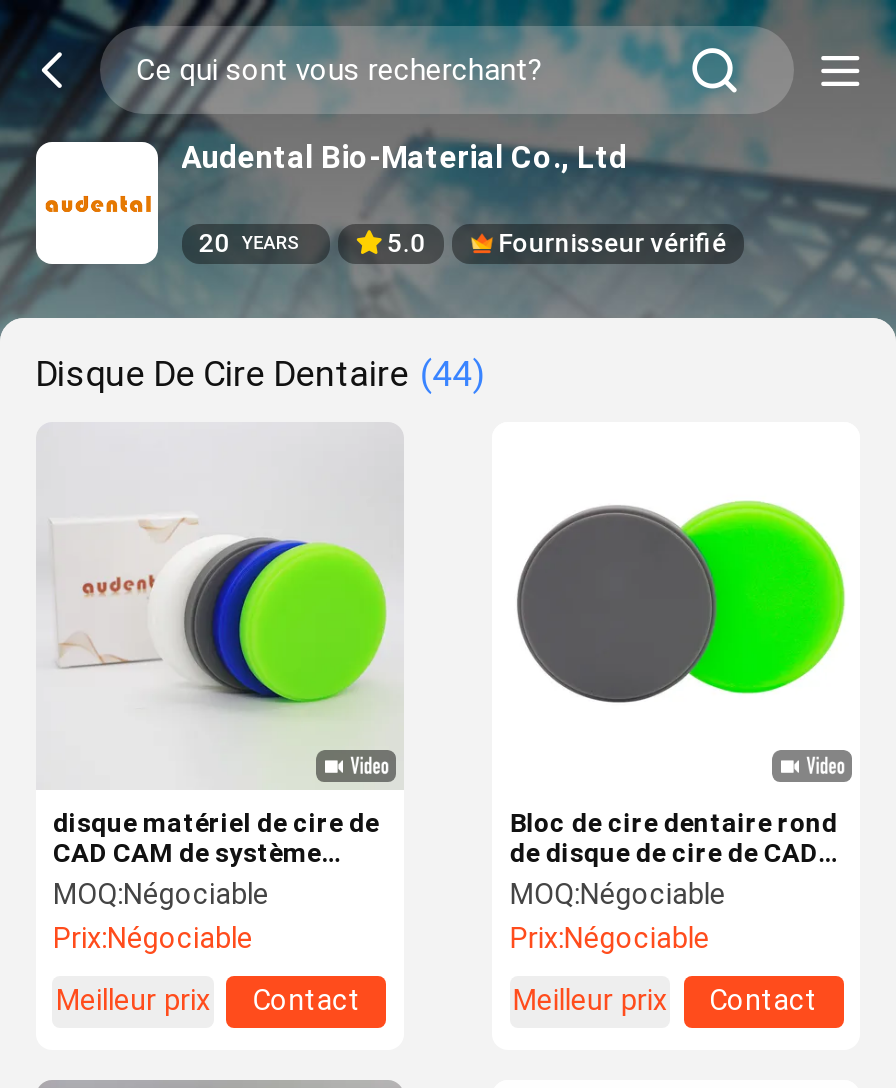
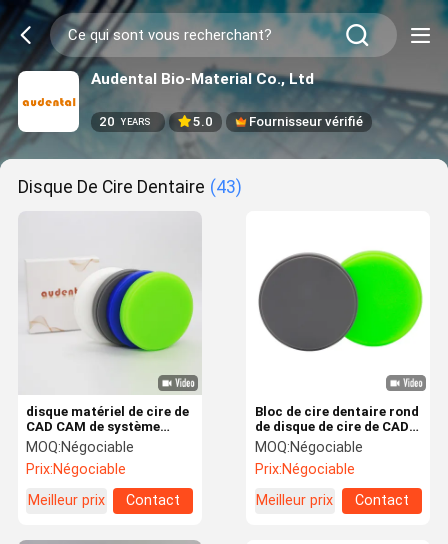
- Disque De Cire Dentaire (44)
+ Disque De Cire Dentaire (43)
